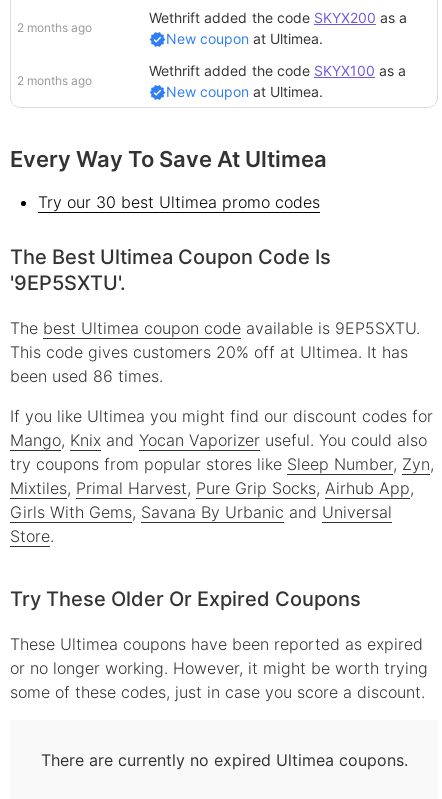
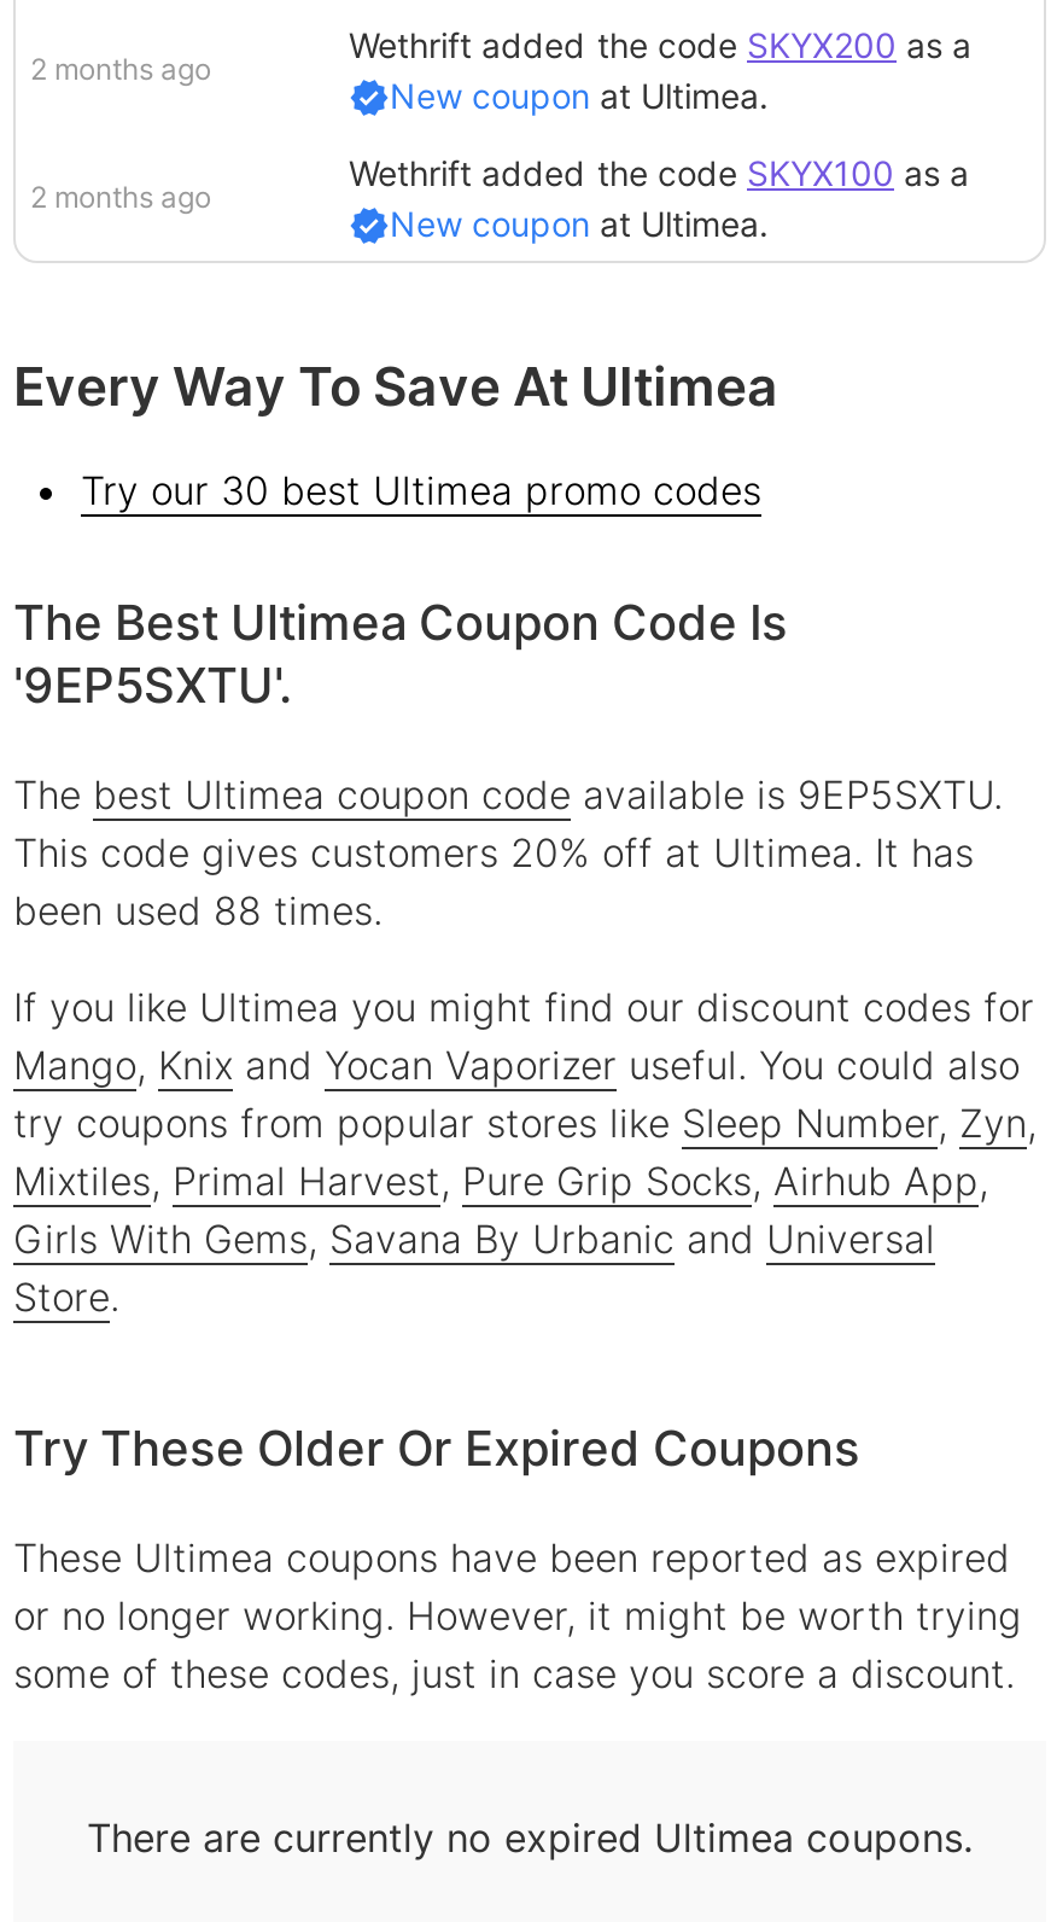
- been used 86 times.
+ been used 88 times.
